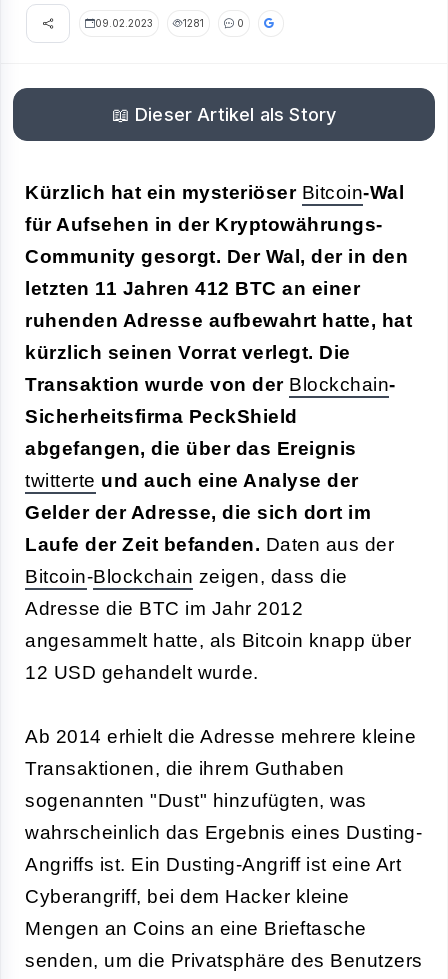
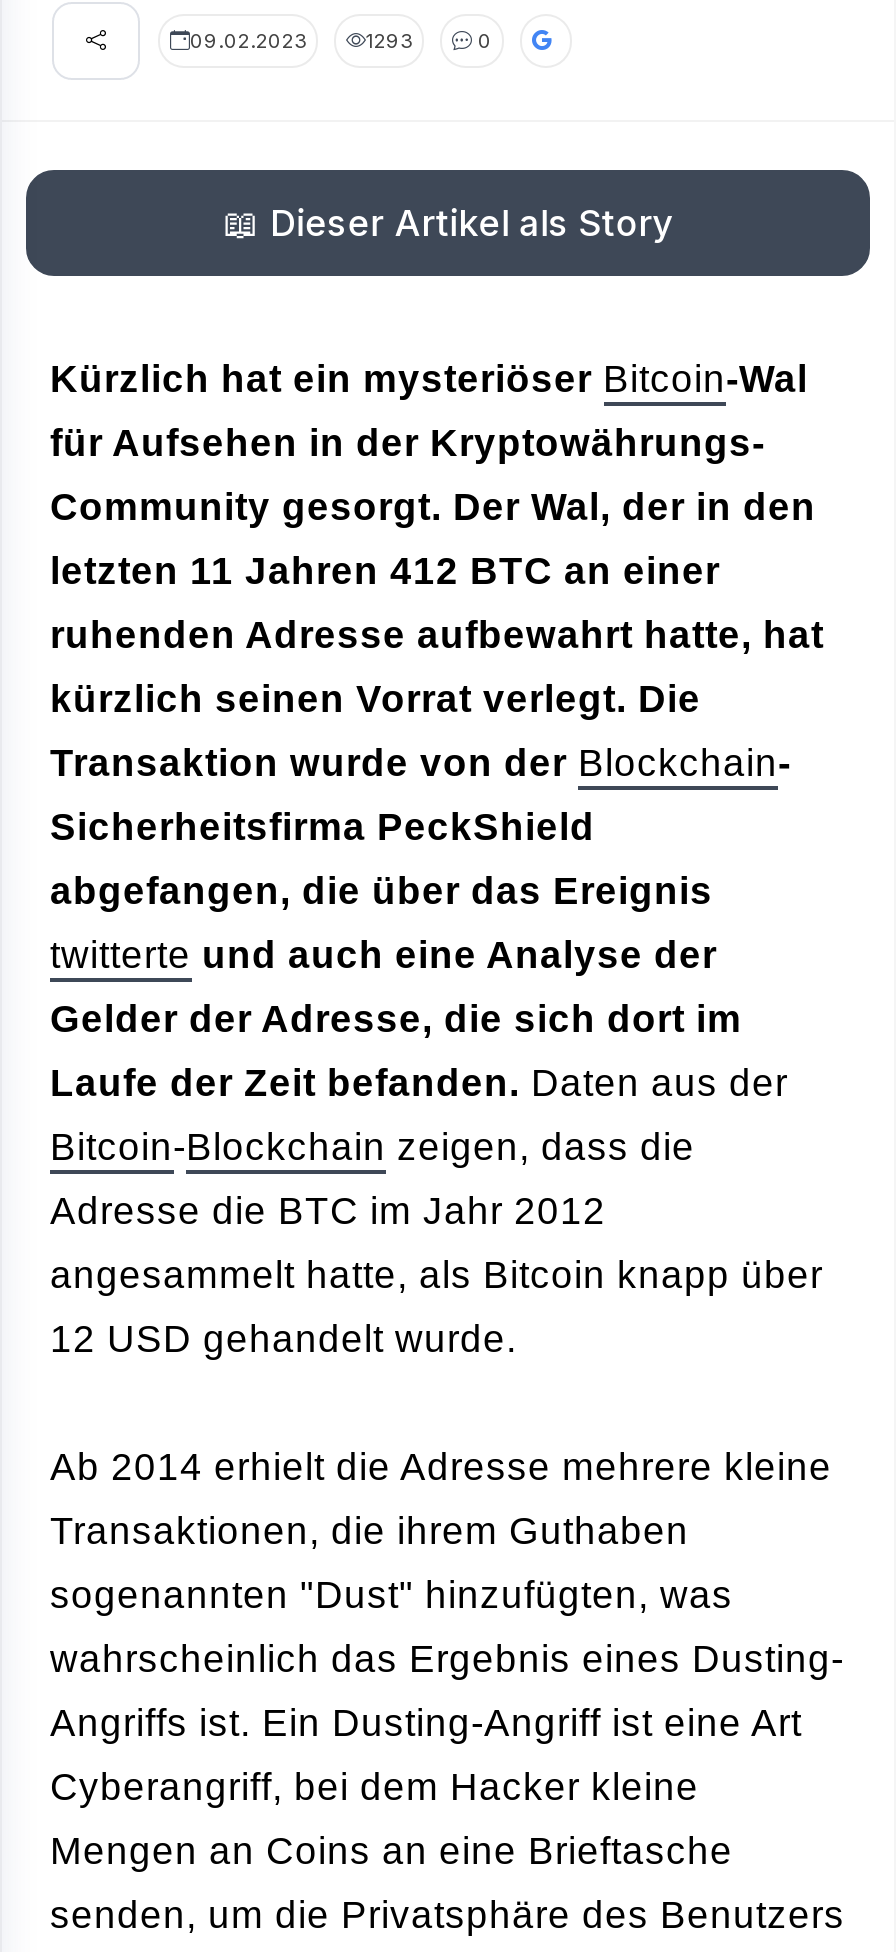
- 1281
+ 1293
